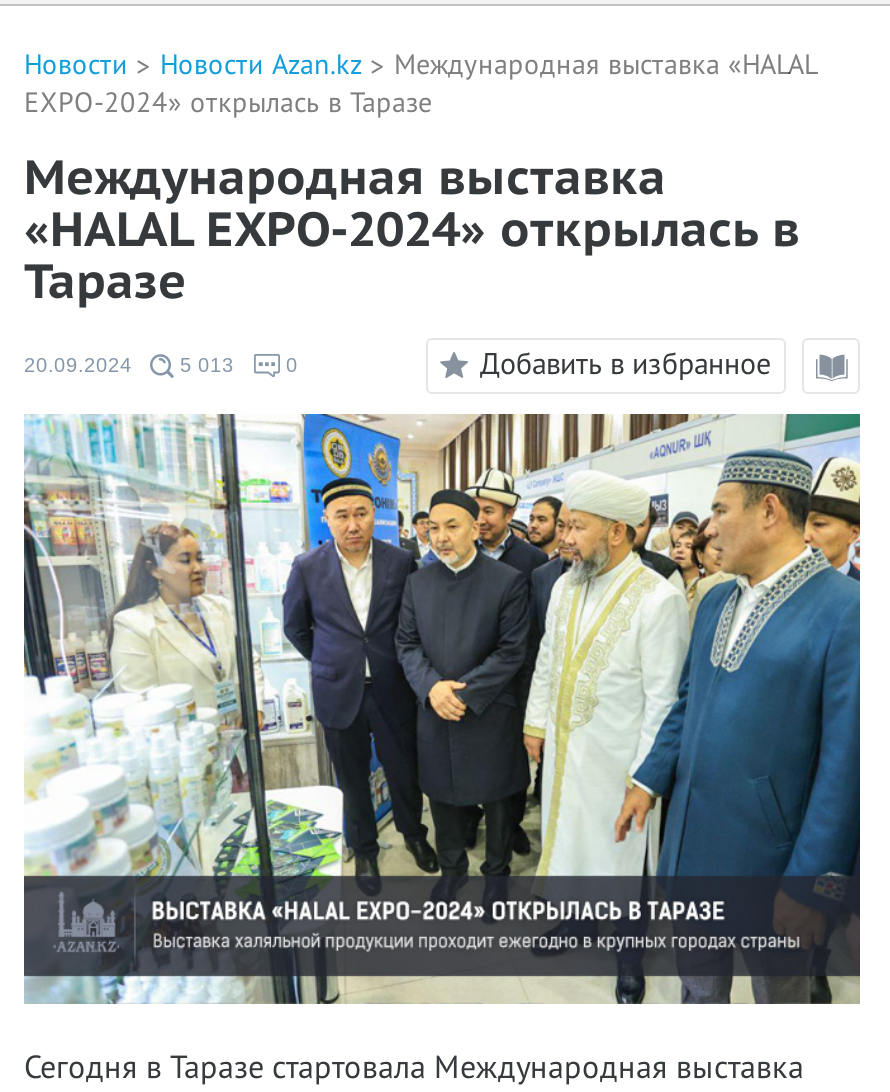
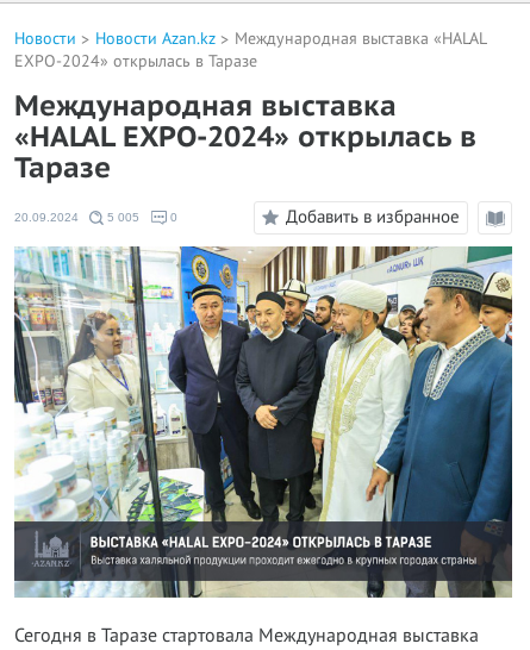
- 20.09.2024 5 013
+ 20.09.2024 5 005
